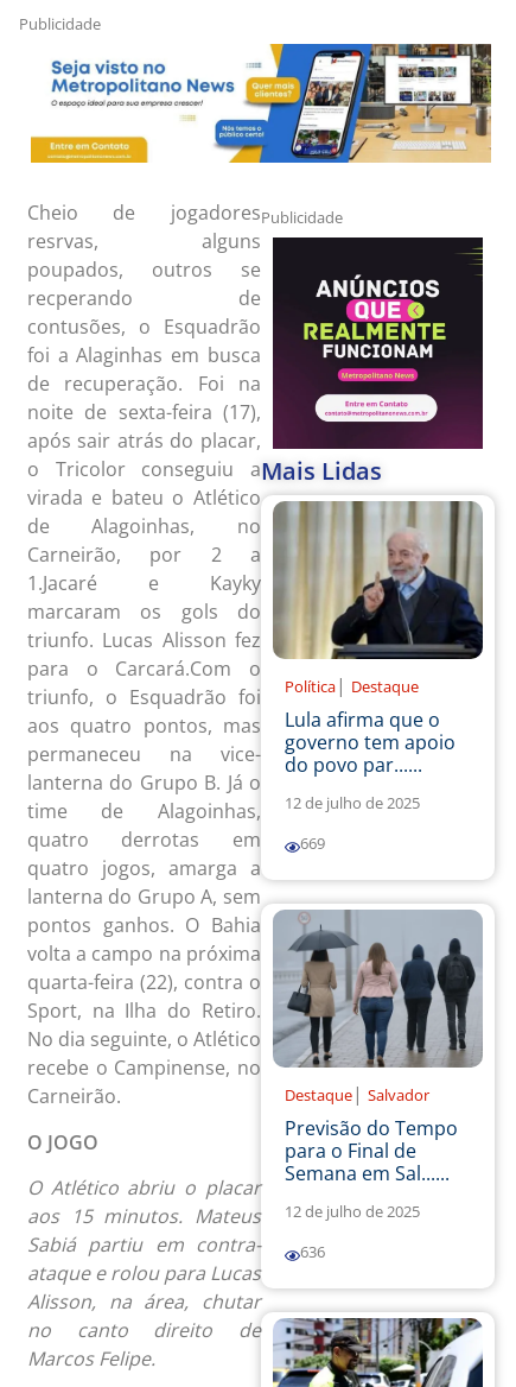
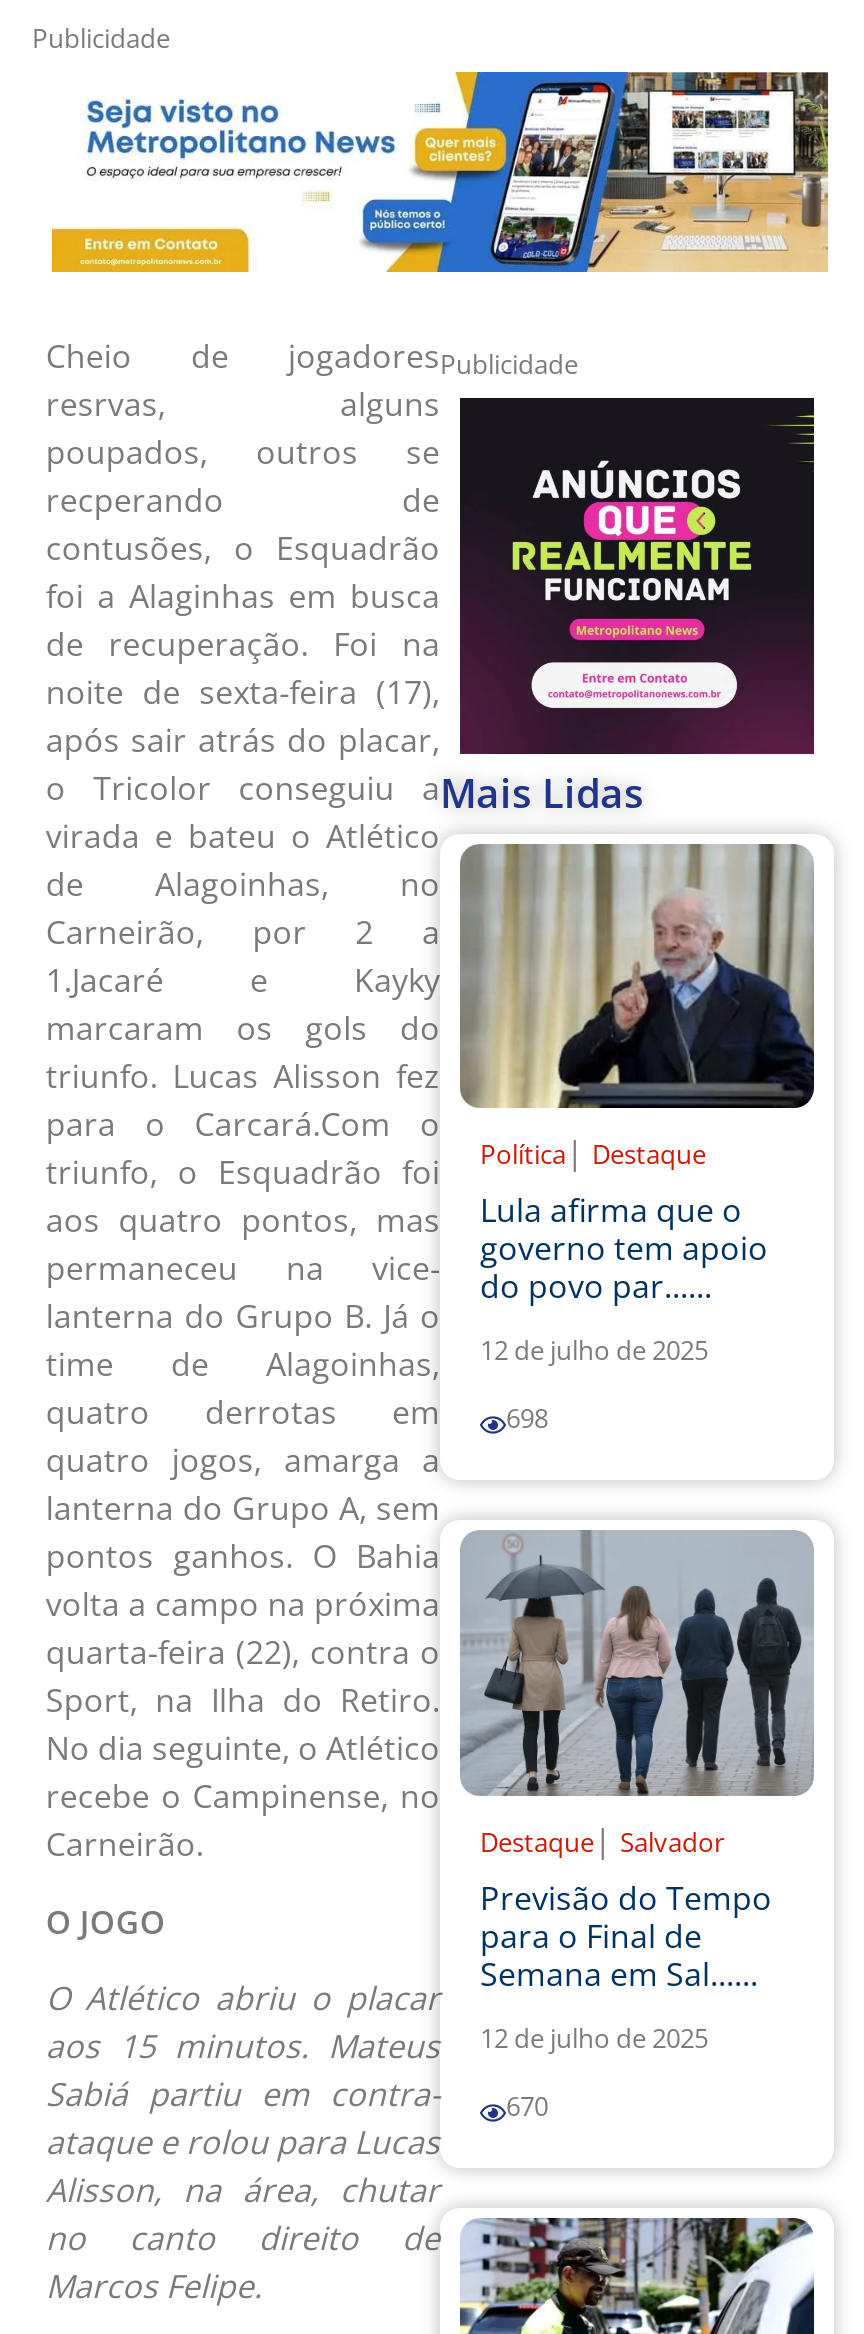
- quatro derrotas em 669
+ quatro derrotas em 698

- Sabiá partiu em contra- 636
+ Sabiá partiu em contra- 670
